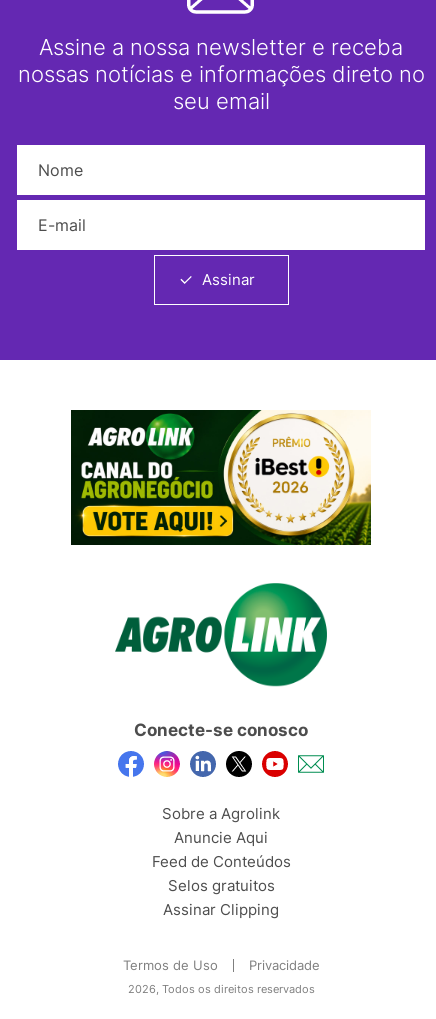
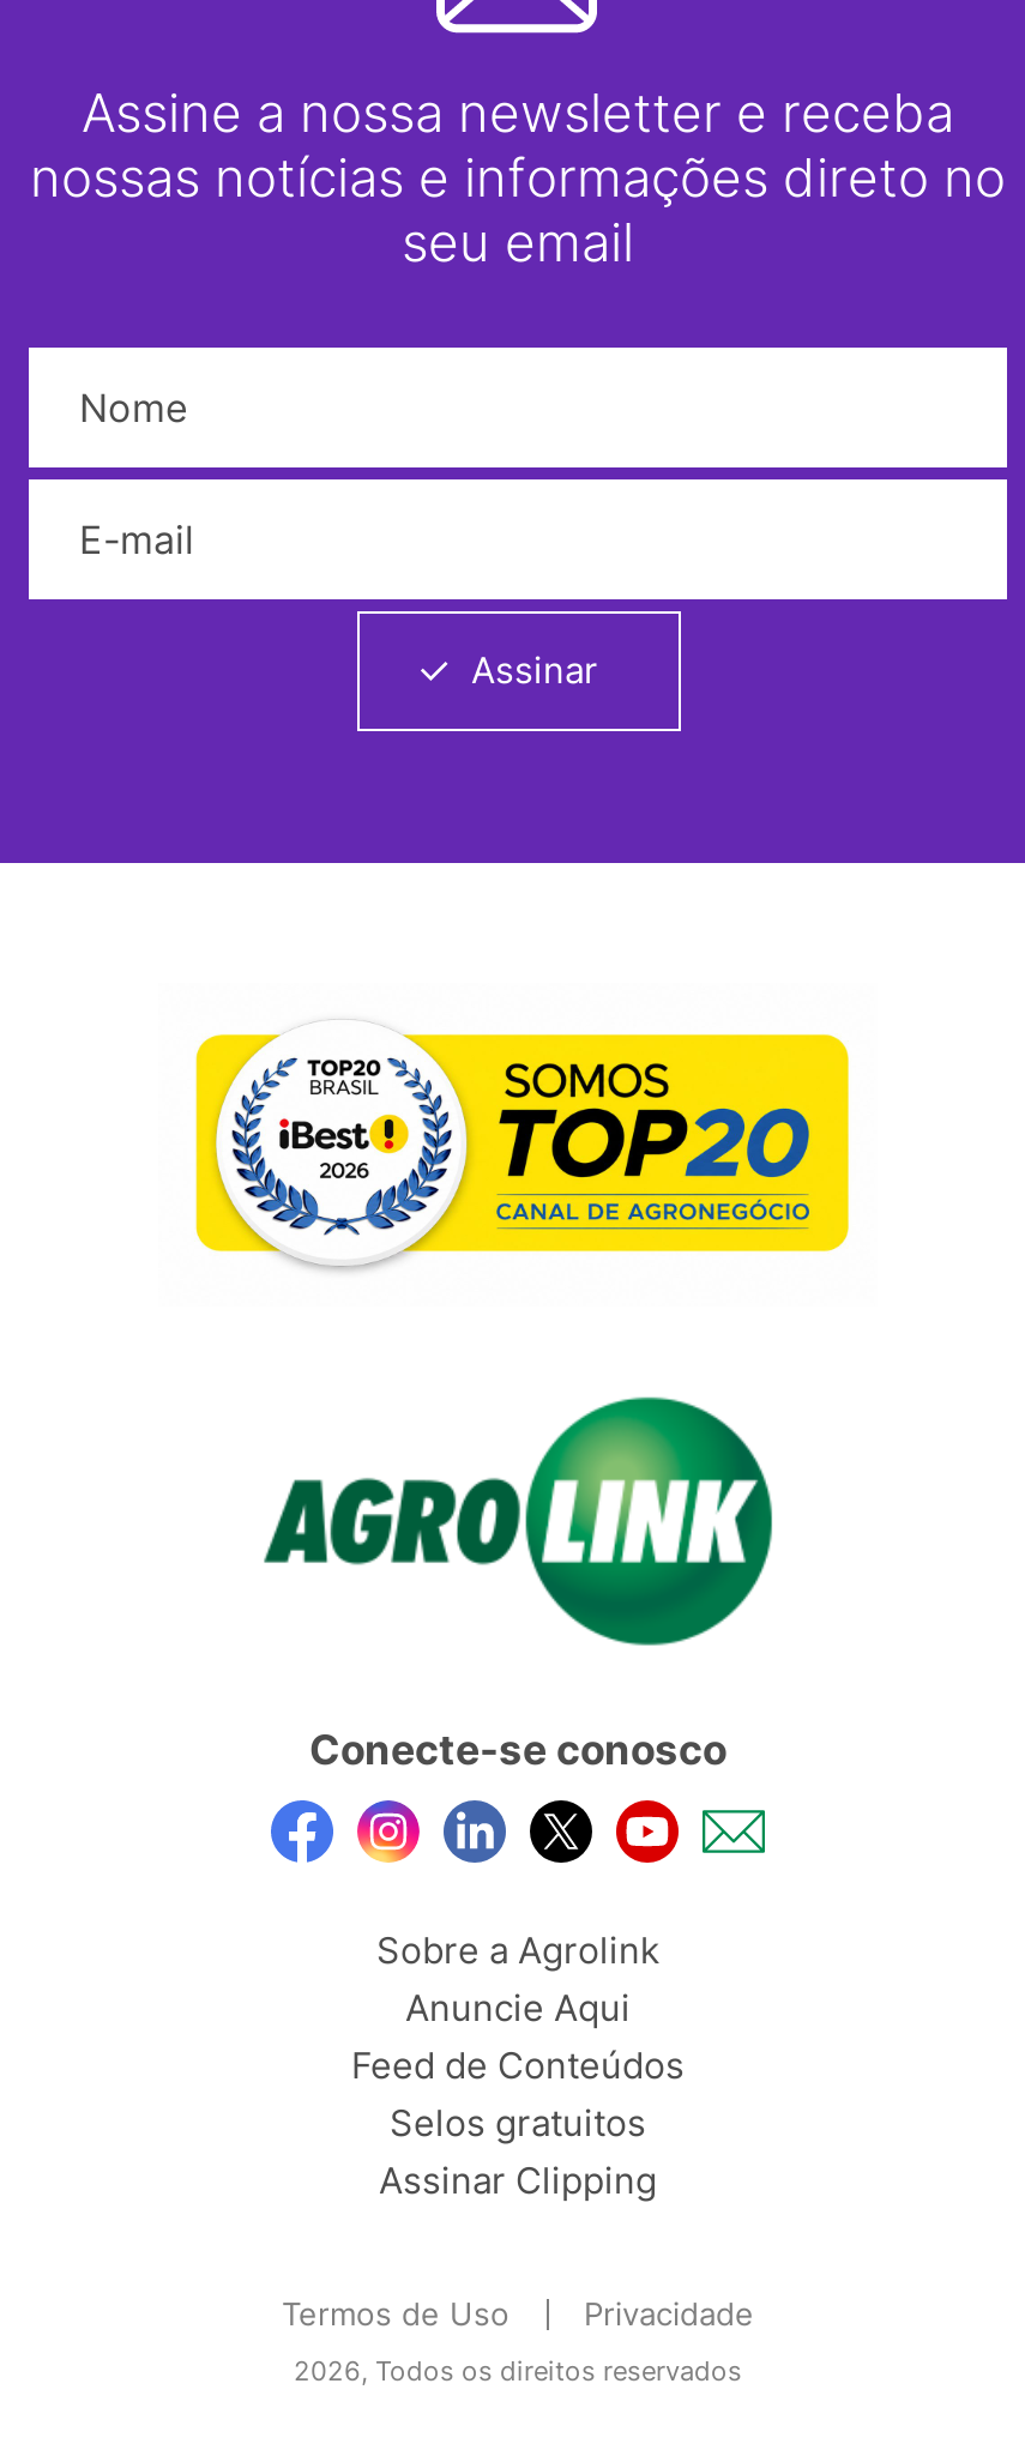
- [image]
+ [image]
